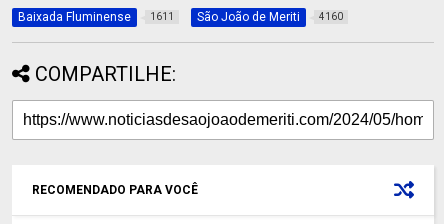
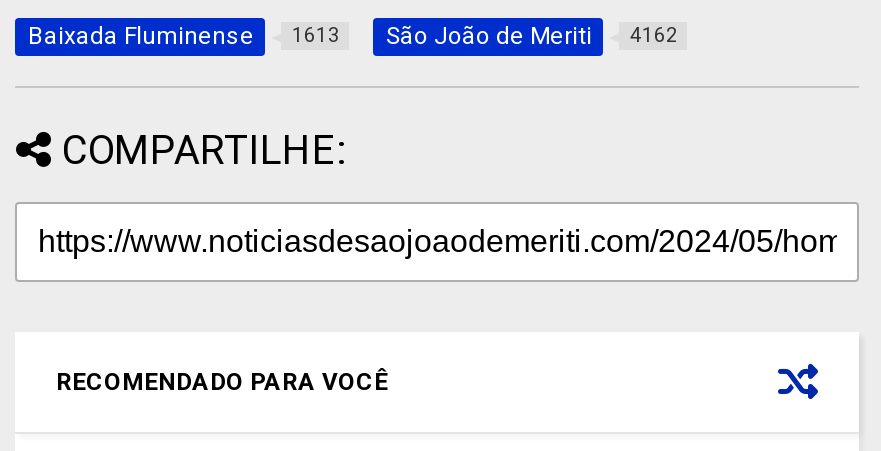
- Baixada Fluminense 1611
+ Baixada Fluminense 1613

- São João de Meriti 4160
+ São João de Meriti 4162
